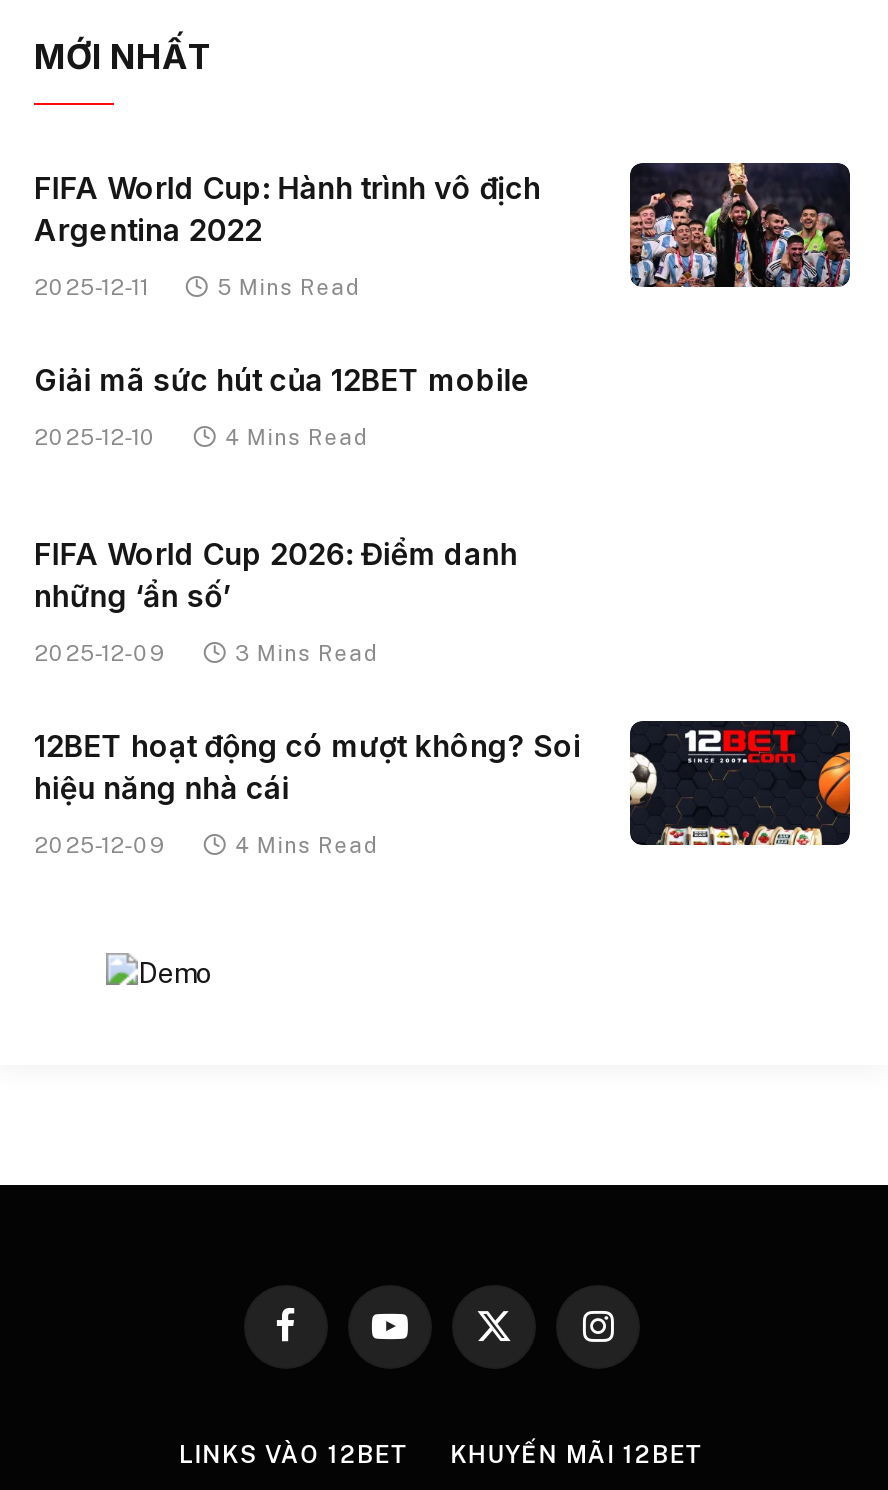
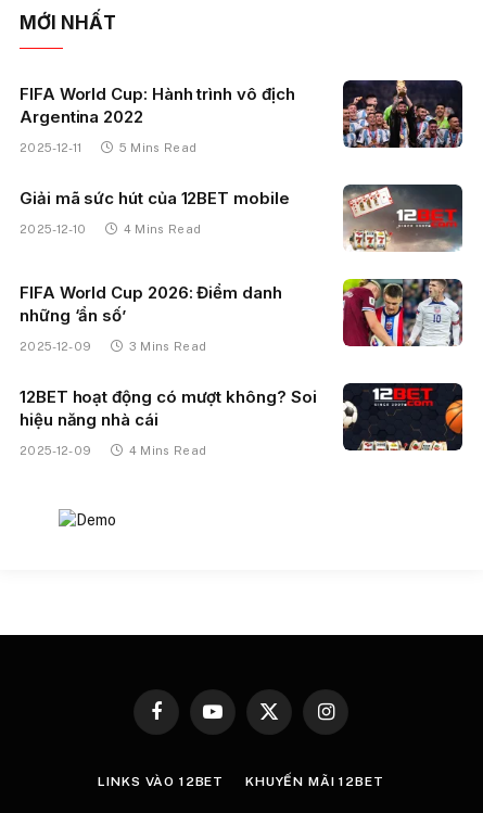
+ [image]

+ [image]
